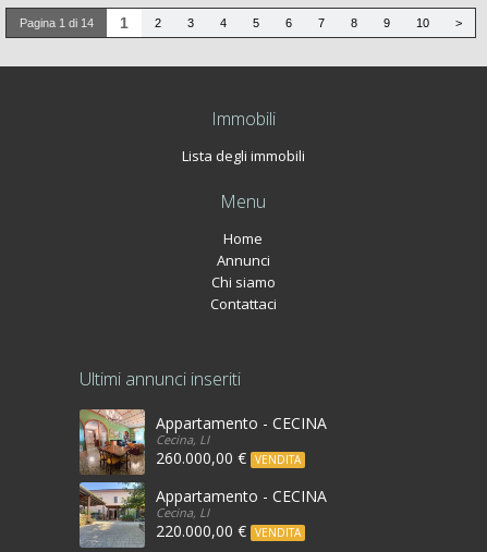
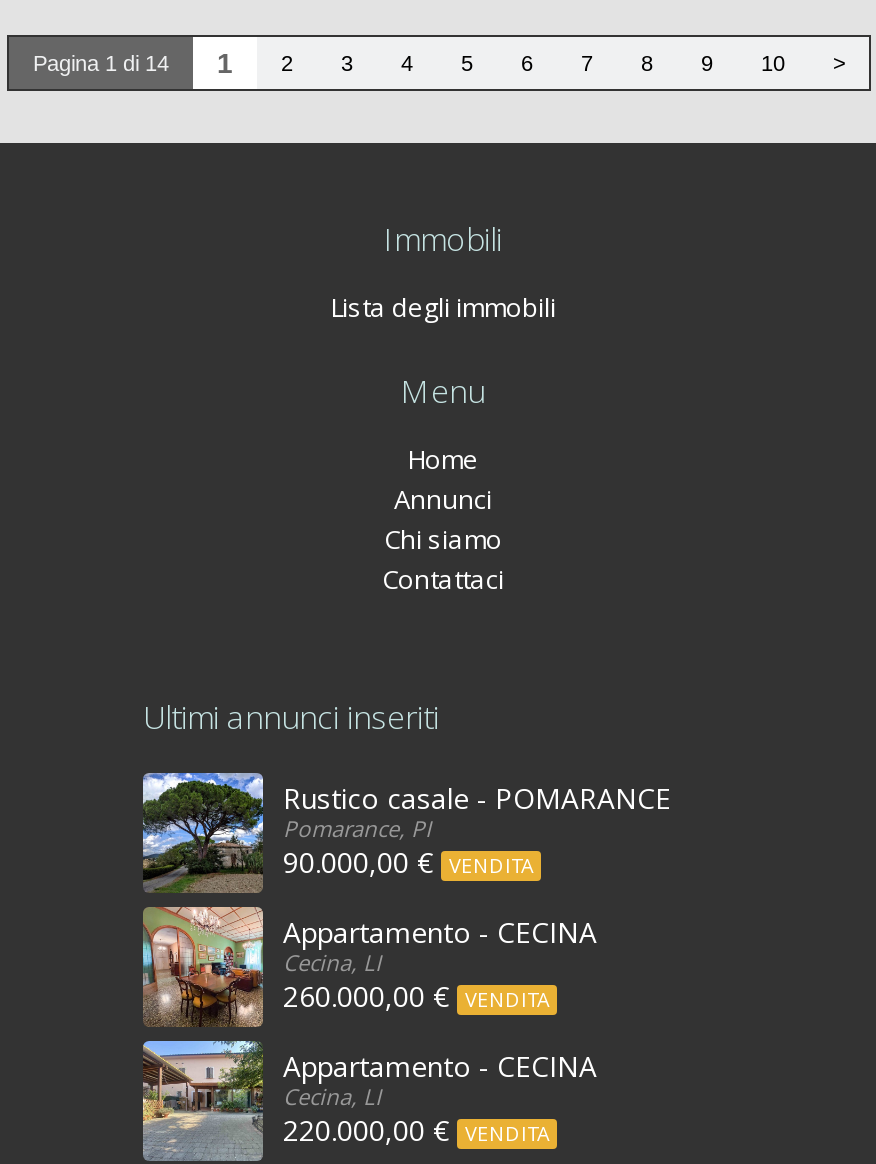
+ [image]
+ Rustico casale - POMARANCE
+ Pomarance, PI
+ 90.000,00 € VENDITA
